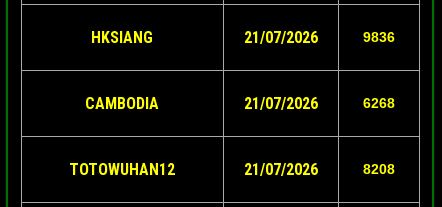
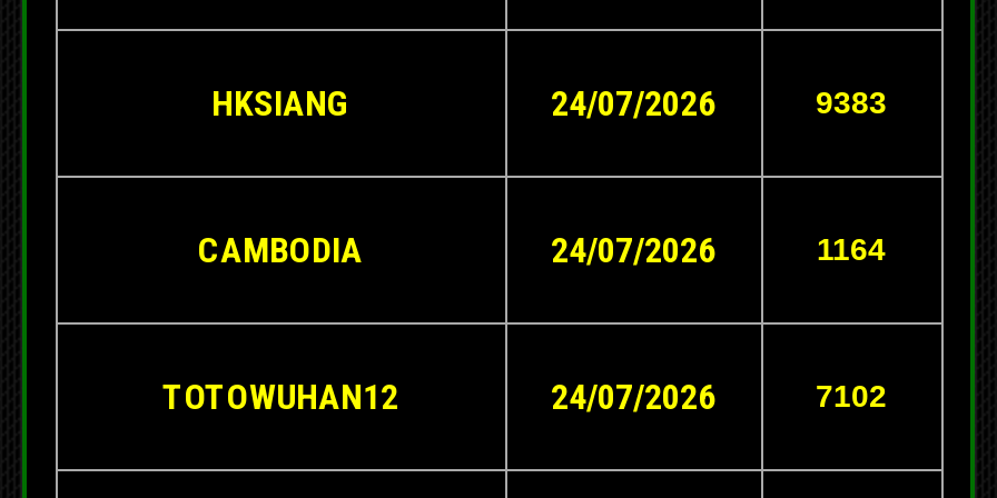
- 21/07/2026
+ 24/07/2026

- 9836
+ 9383

- 21/07/2026
+ 24/07/2026

- 6268
+ 1164

- 21/07/2026
+ 24/07/2026

- 8208
+ 7102
